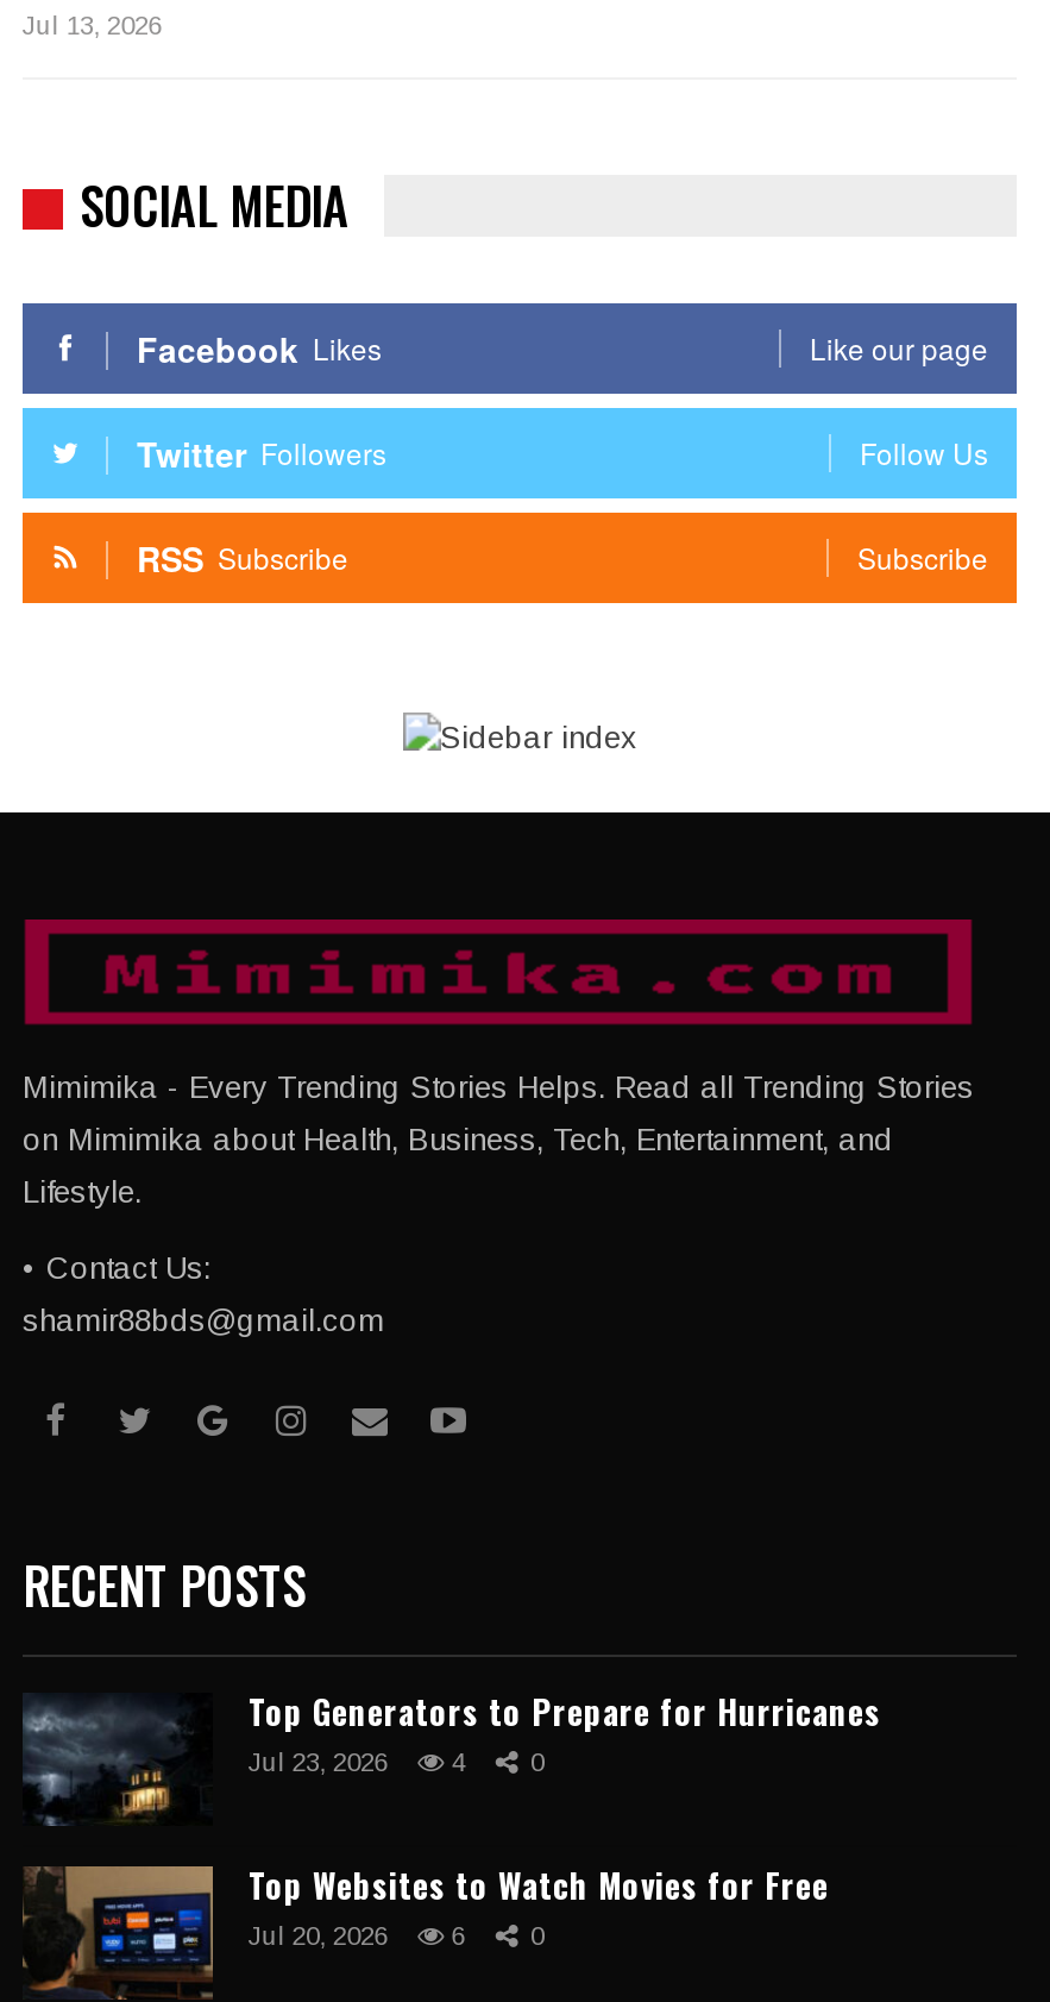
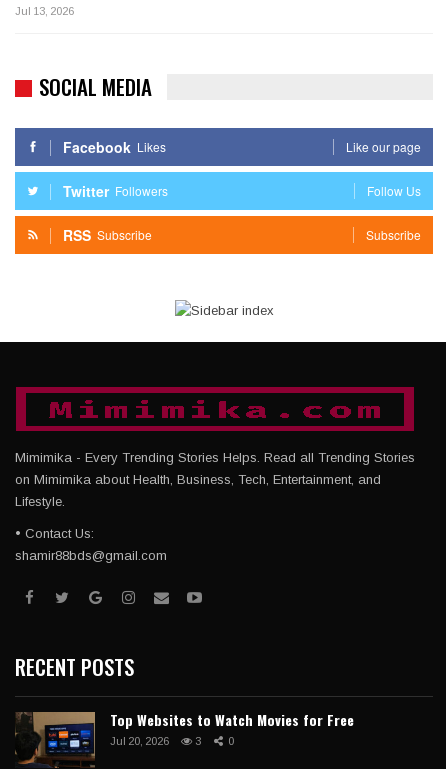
- [image]
- Top Generators to Prepare for Hurricanes
- Jul 23, 2026
- 4
- 0

- 6
+ 3
